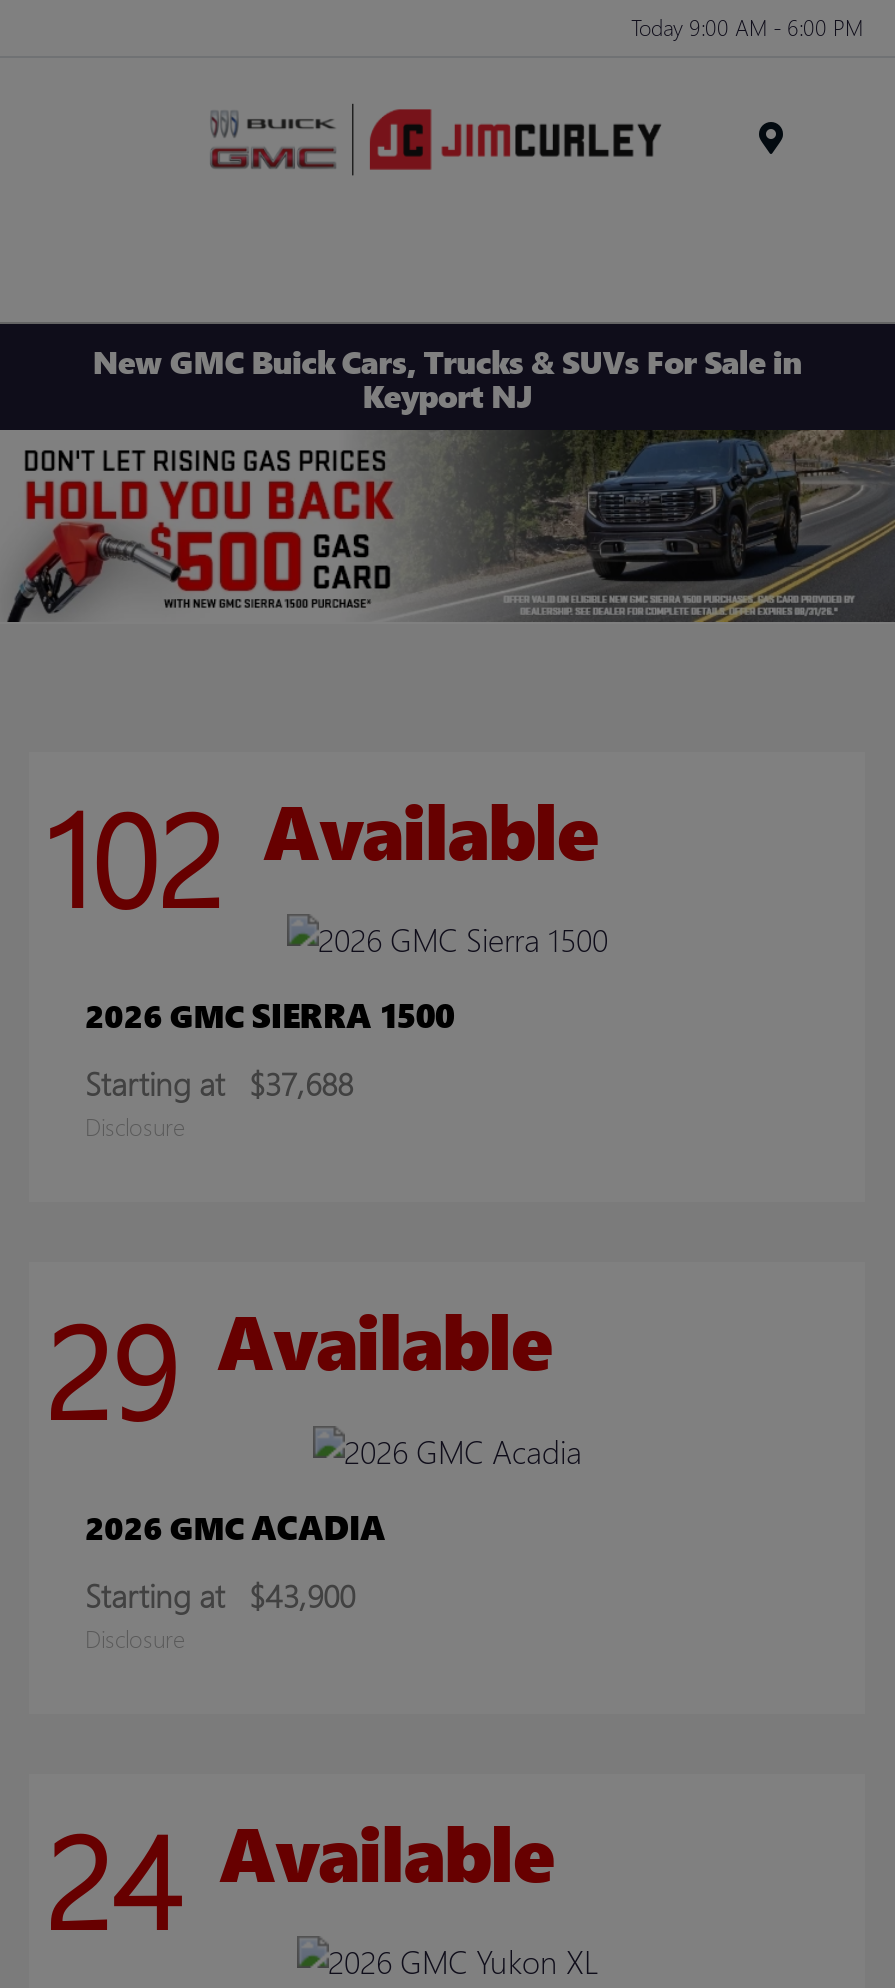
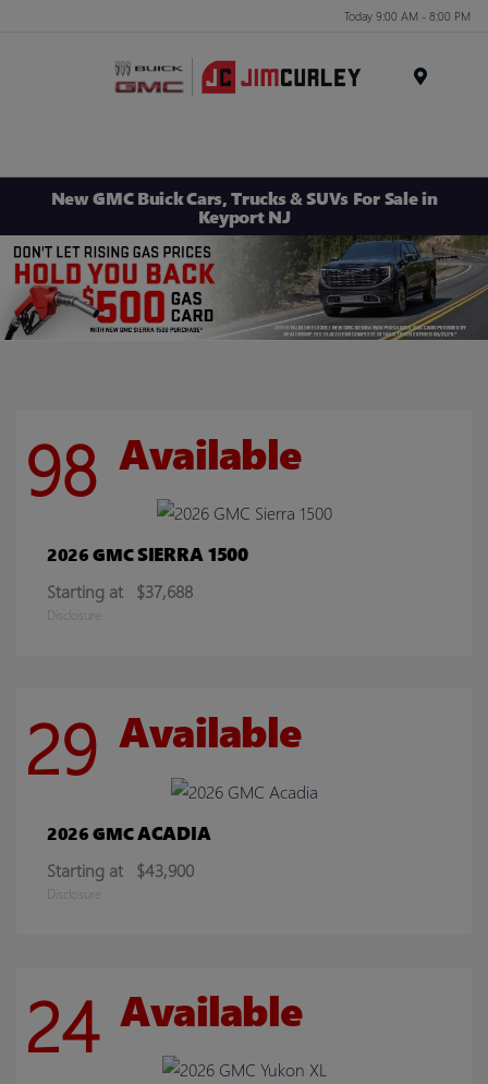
- Today 9:00 AM - 6:00 PM
+ Today 9:00 AM - 8:00 PM

- 102 Available
+ 98 Available
